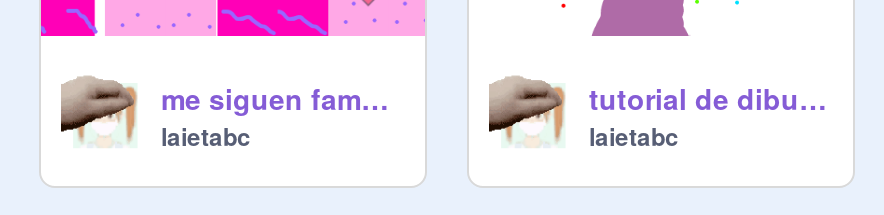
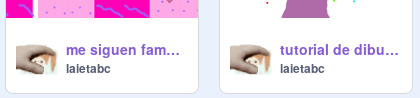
- [image]
+ [image]

- [image]
+ [image]
